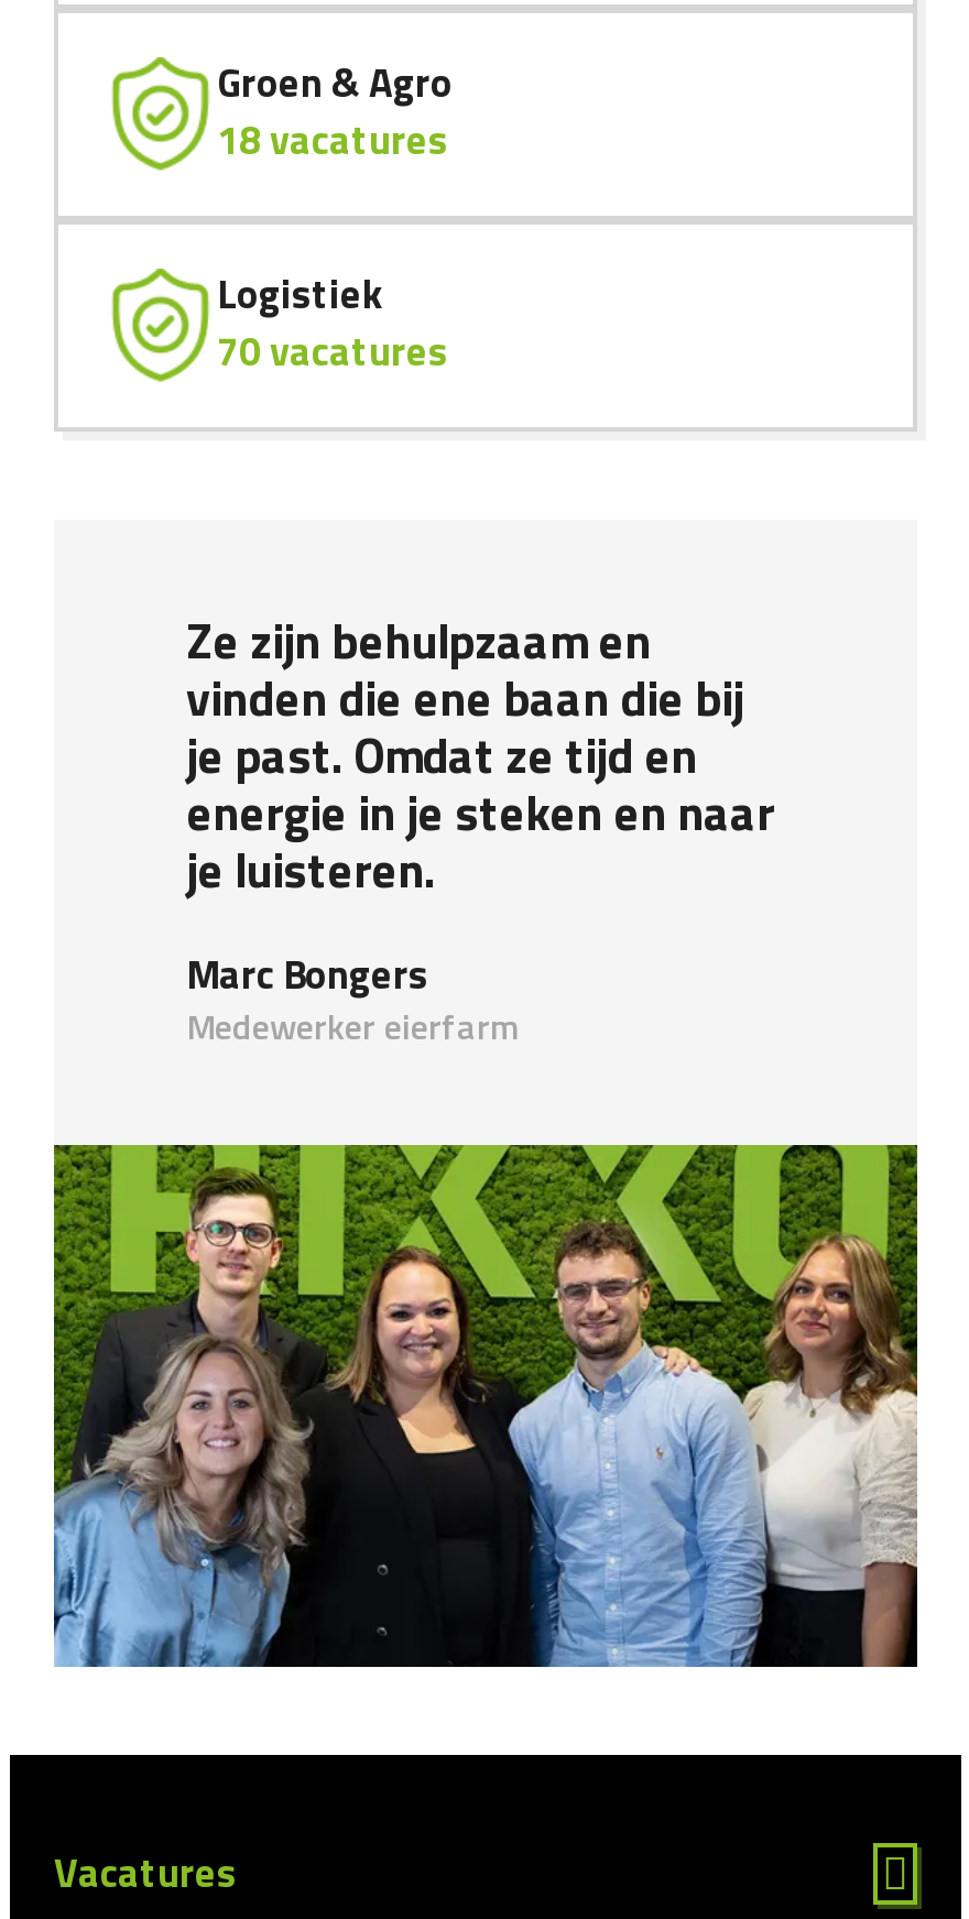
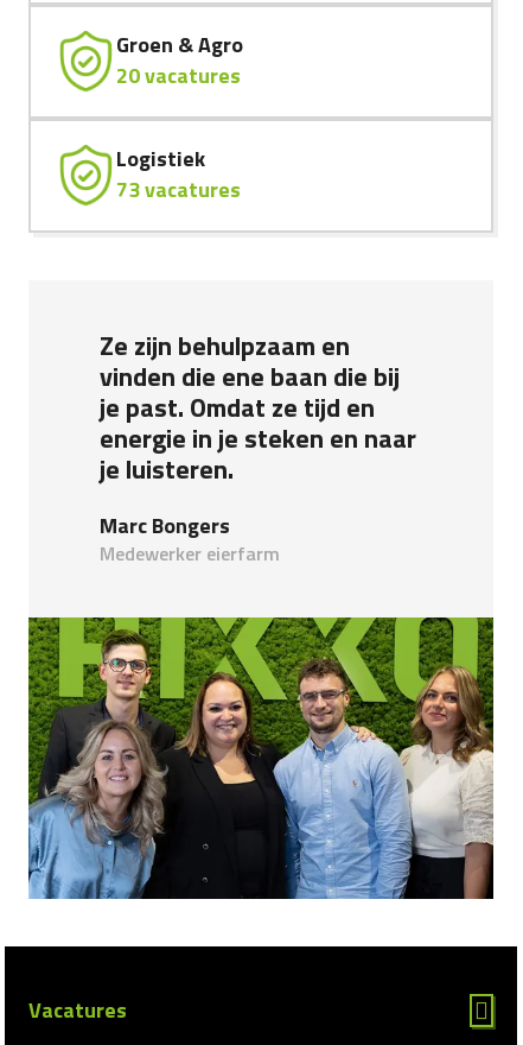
- 18 vacatures
+ 20 vacatures

- 70 vacatures
+ 73 vacatures
